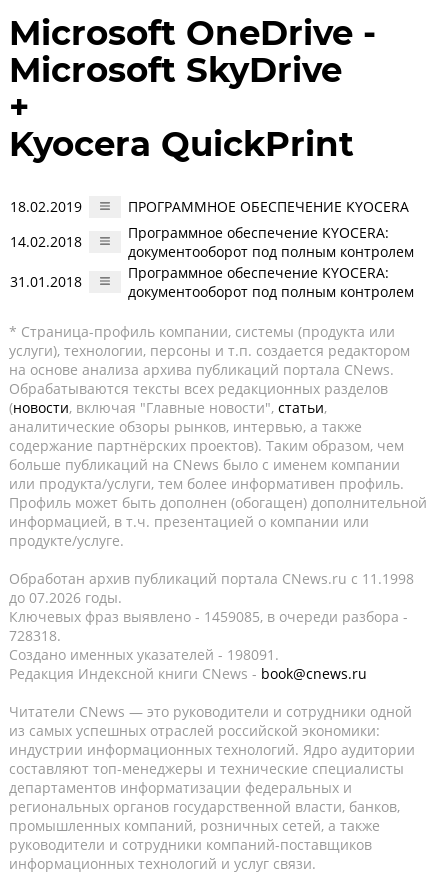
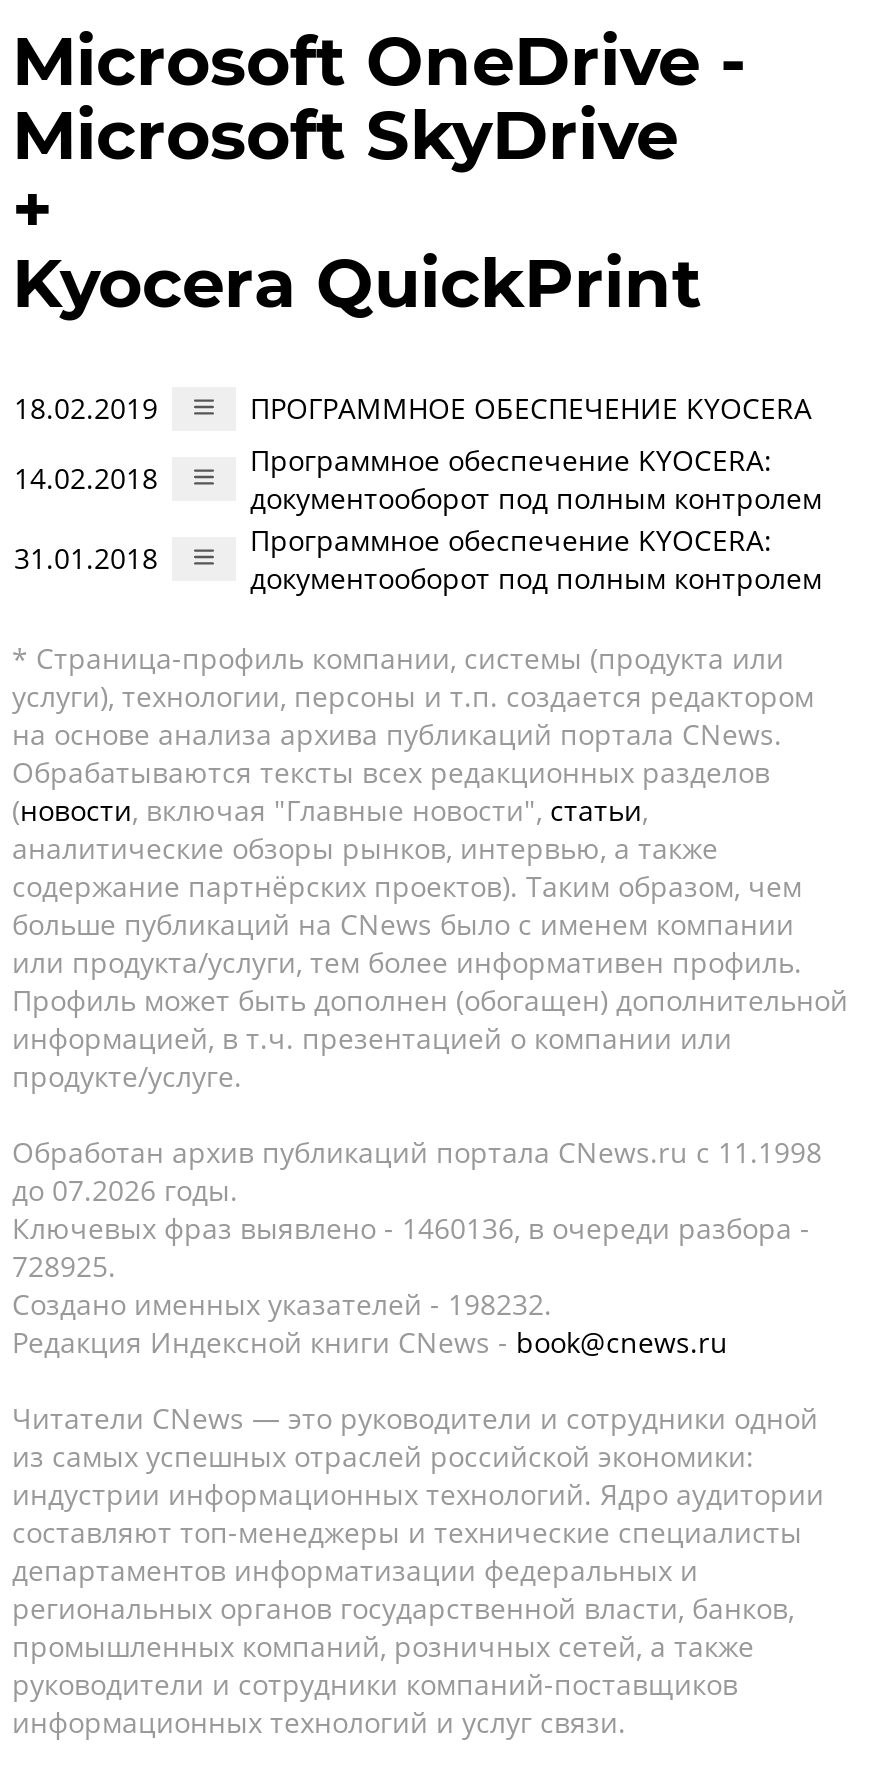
- Ключевых фраз выявлено - 1459085, в очереди разбора -
+ Ключевых фраз выявлено - 1460136, в очереди разбора -

- 728318.
+ 728925.

- Создано именных указателей - 198091.
+ Создано именных указателей - 198232.
